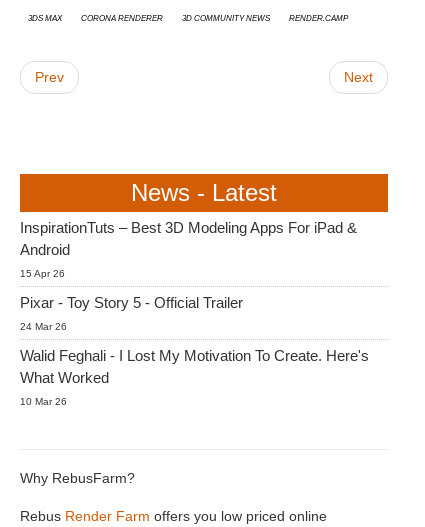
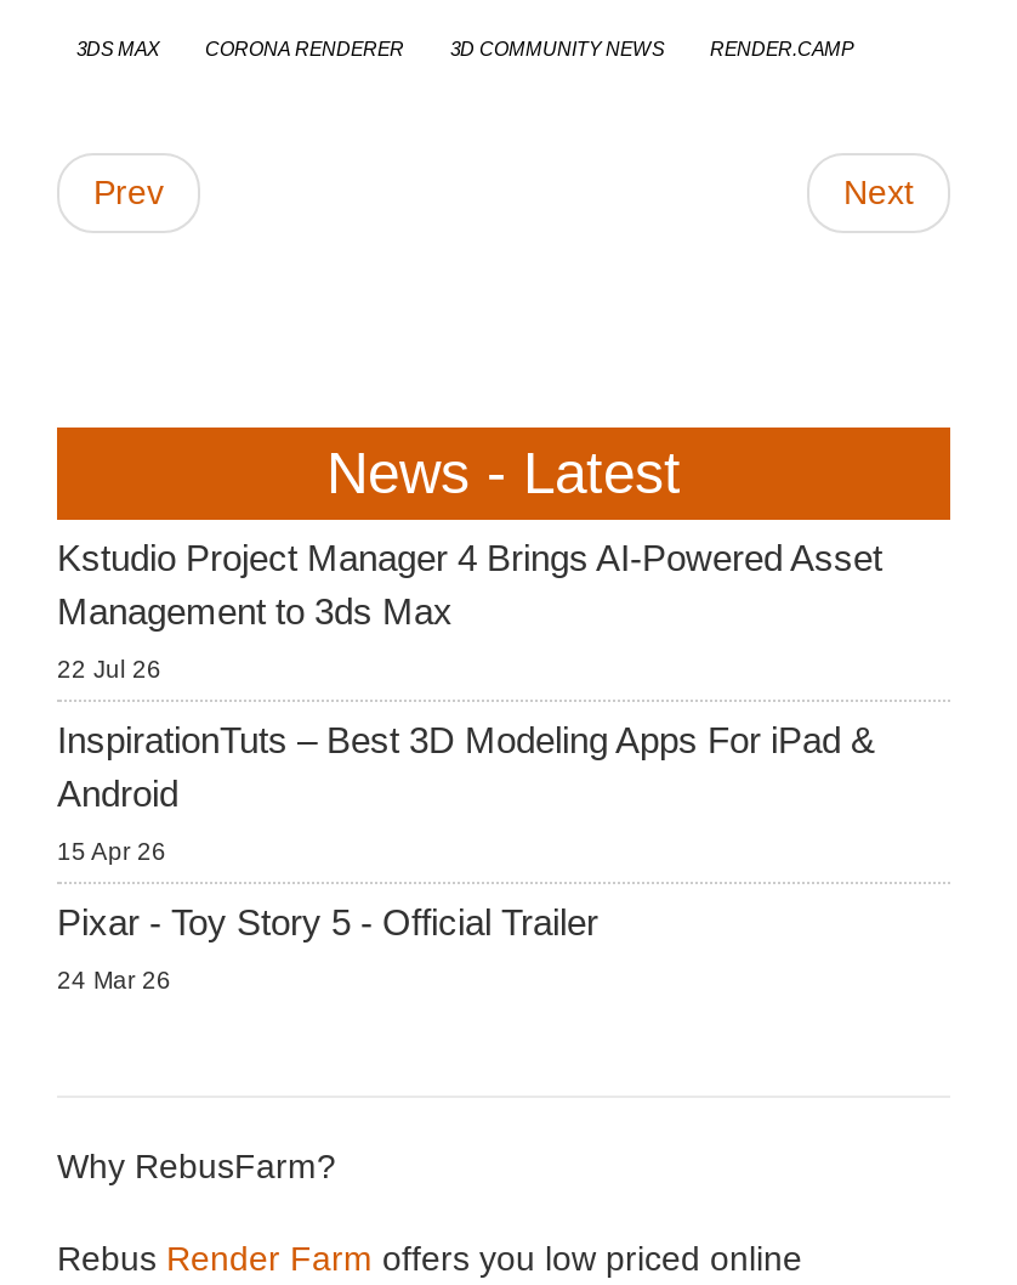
+ Kstudio Project Manager 4 Brings AI-Powered Asset
+ Management to 3ds Max
+ 22 Jul 26

moved down: InspirationTuts – Best 3D Modeling Apps For iPad & | Android | 15 Apr 26 | Pixar - Toy Story 5 - Official Trailer | 24 Mar 26

- Walid Feghali - I Lost My Motivation To Create. Here's
- What Worked
- 10 Mar 26
